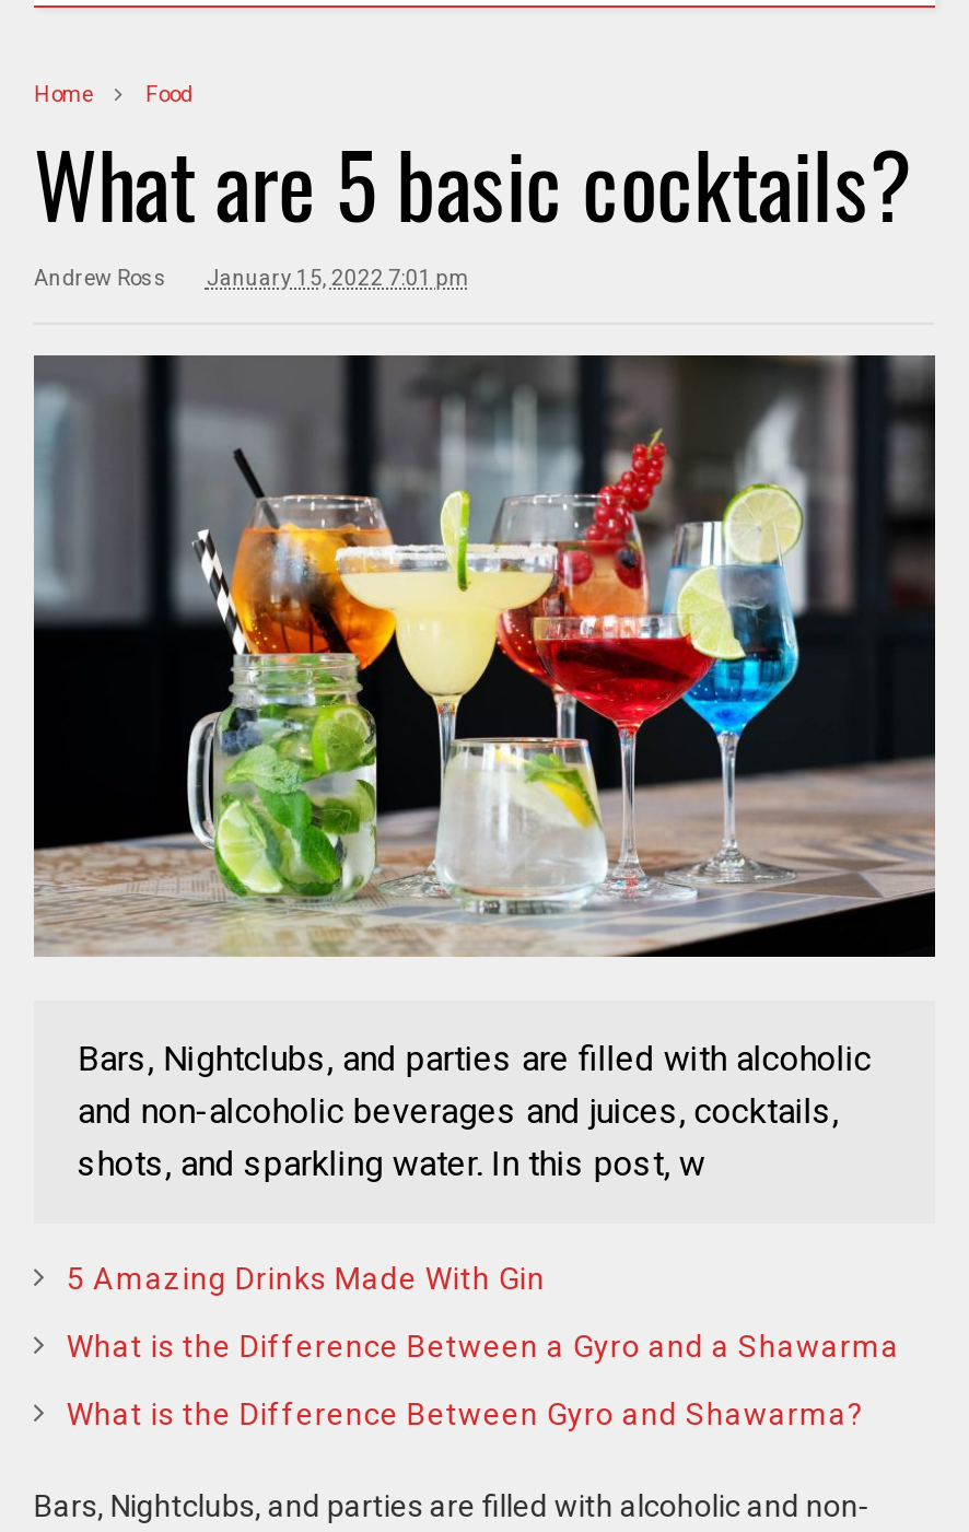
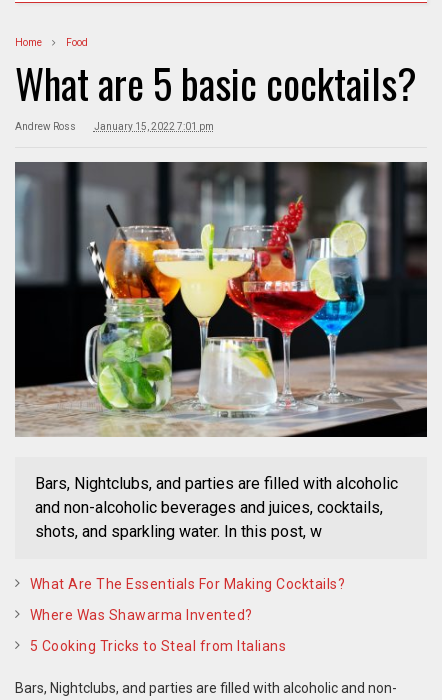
- 5 Amazing Drinks Made With Gin
+ What Are The Essentials For Making Cocktails?

- What is the Difference Between a Gyro and a Shawarma
+ Where Was Shawarma Invented?

- What is the Difference Between Gyro and Shawarma?
+ 5 Cooking Tricks to Steal from Italians
